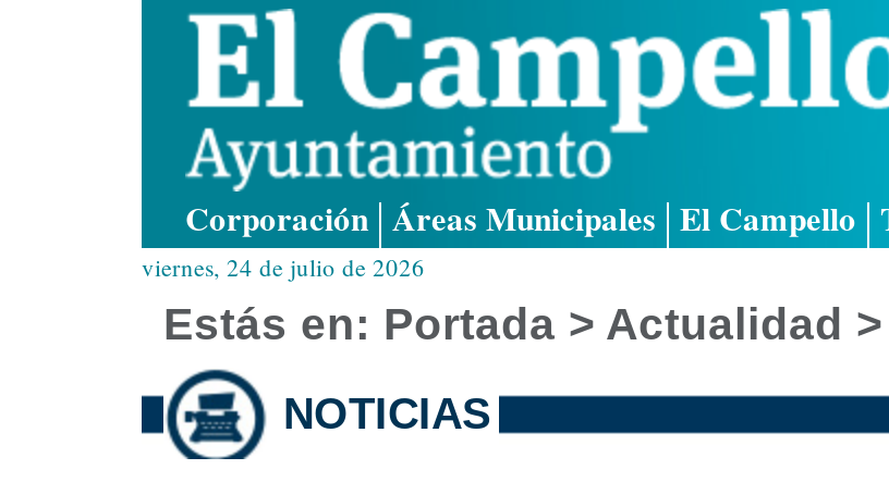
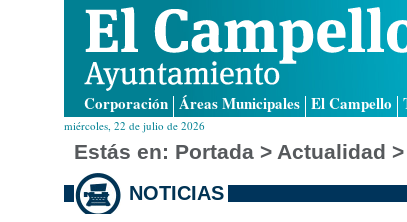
- viernes, 24 de julio de 2026
+ miércoles, 22 de julio de 2026
